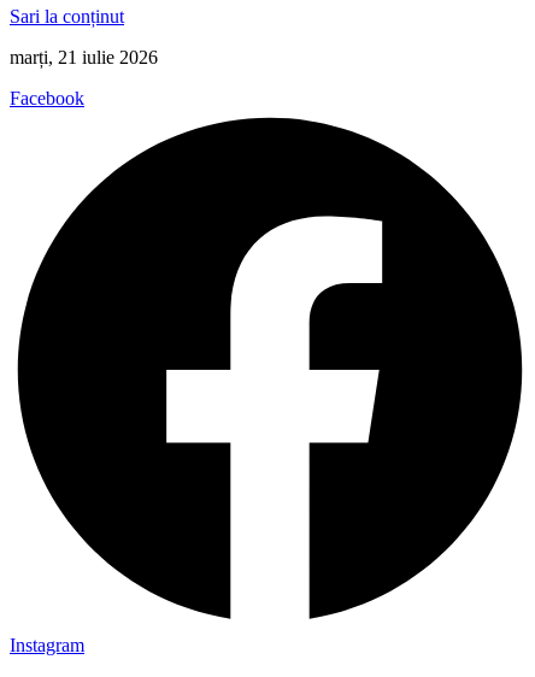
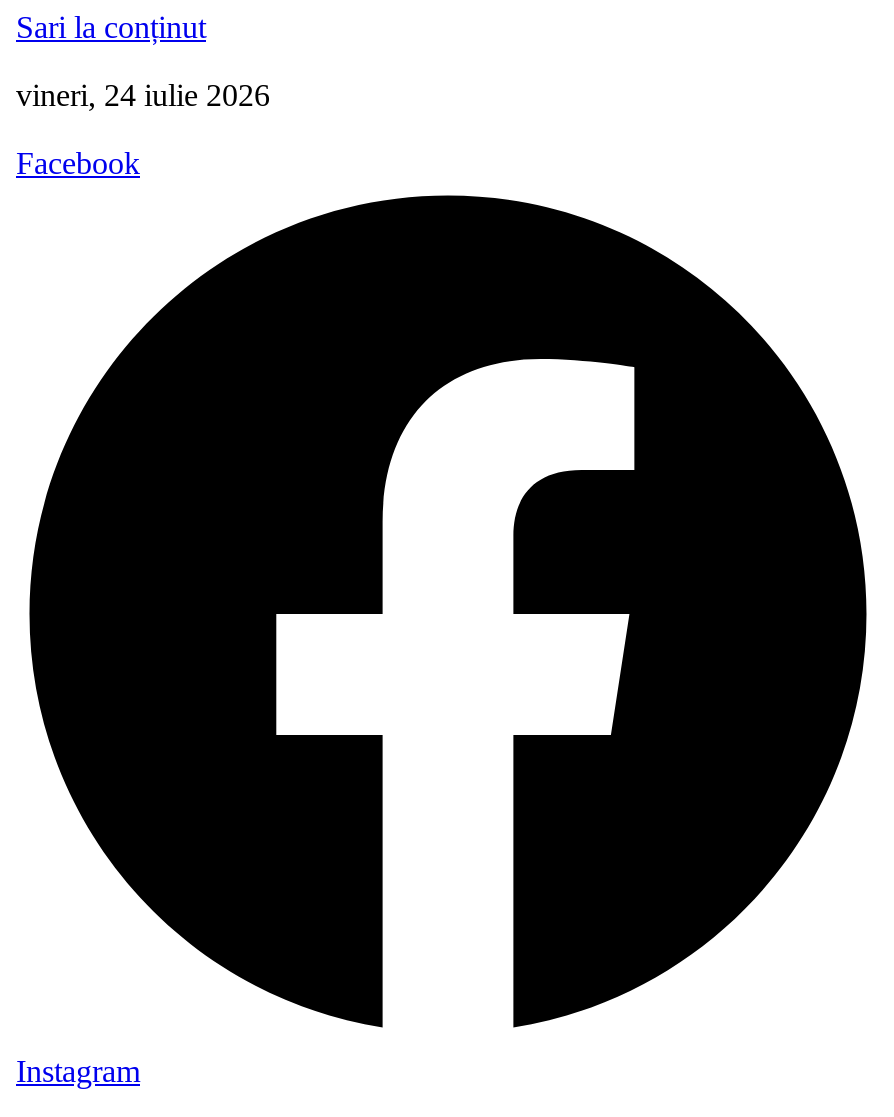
- marți, 21 iulie 2026
+ vineri, 24 iulie 2026
